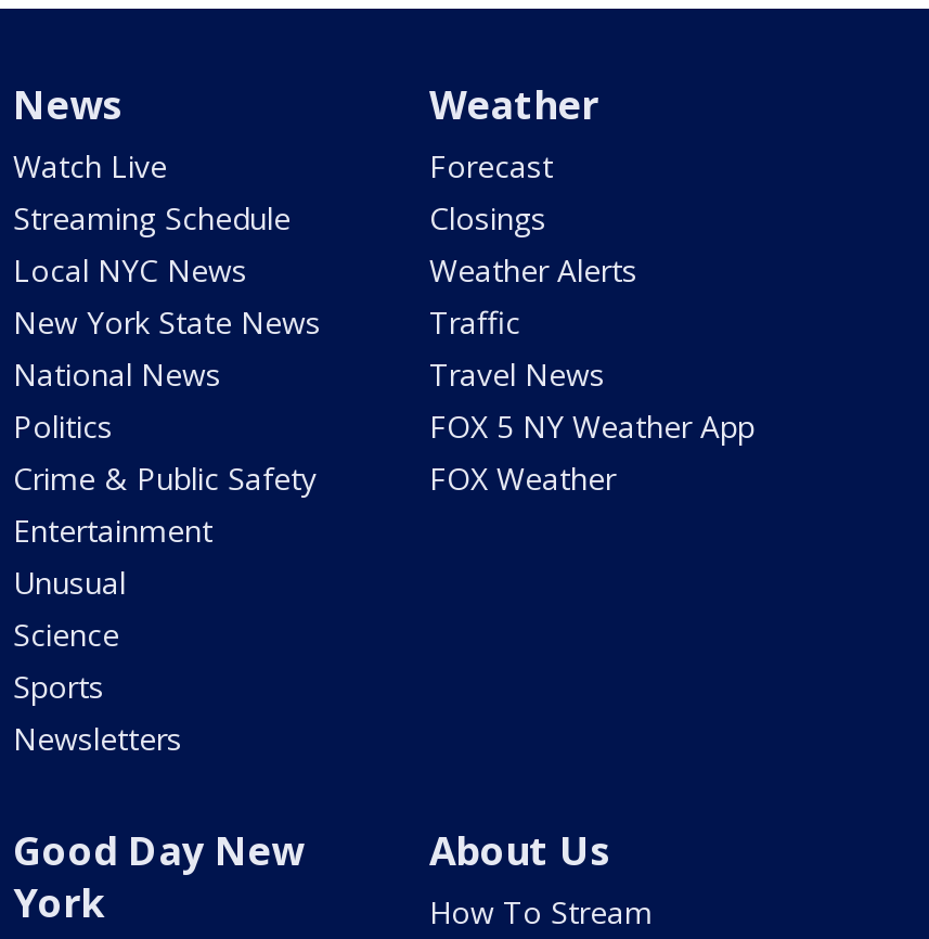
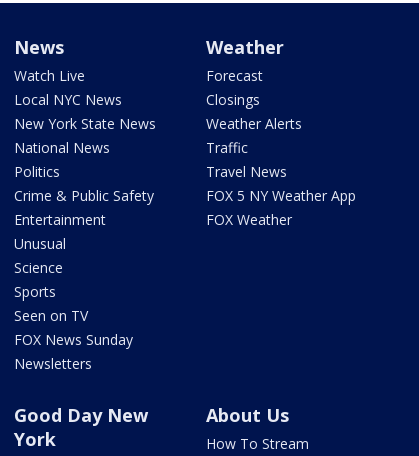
- Streaming Schedule

moved up: Local NYC News | New York State News | National News | ... | Science | Sports

+ Seen on TV
+ FOX News Sunday
